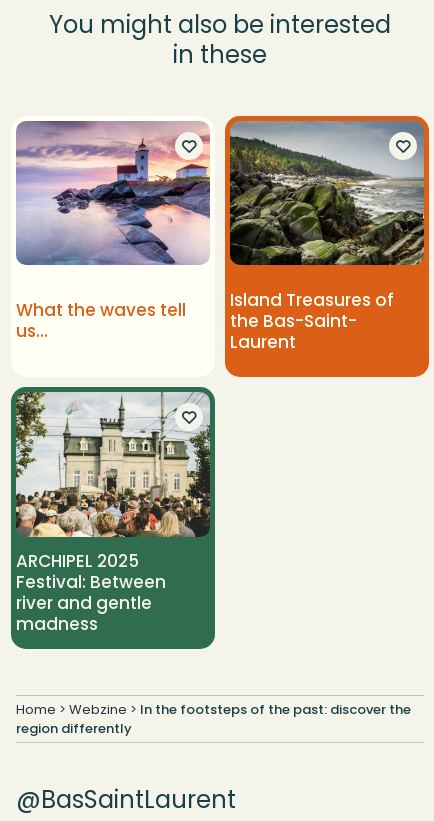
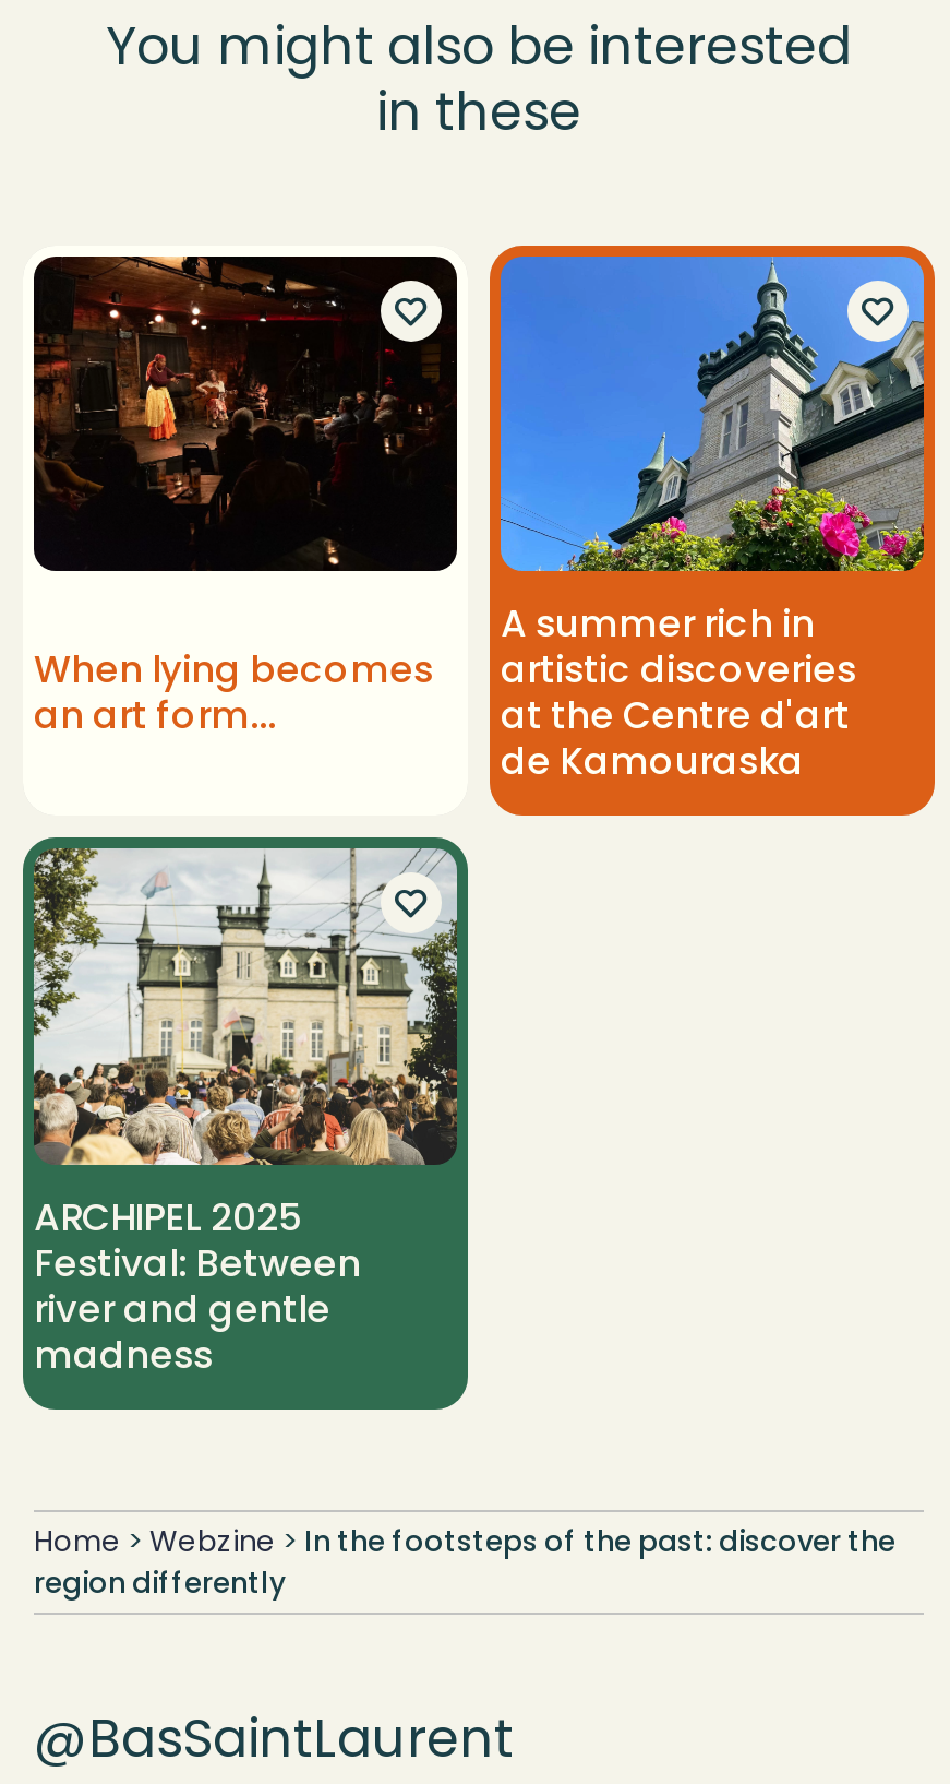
- [image]
- What the waves tell
- us...
+ [image]
+ When lying becomes
+ an art form...

- [image]
- Island Treasures of
- the Bas-Saint-
- Laurent
+ [image]
+ A summer rich in
+ artistic discoveries
+ at the Centre d'art
+ de Kamouraska
